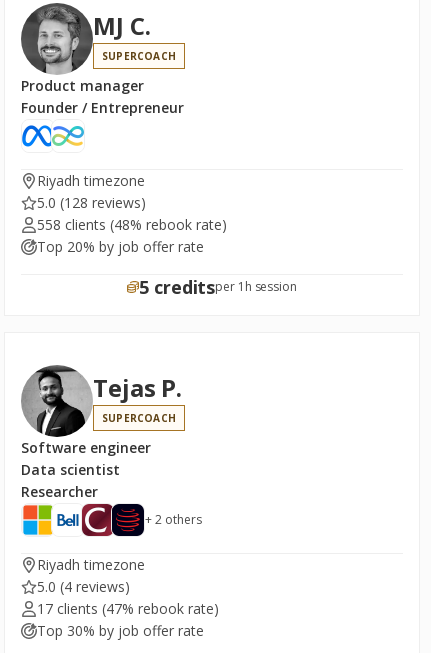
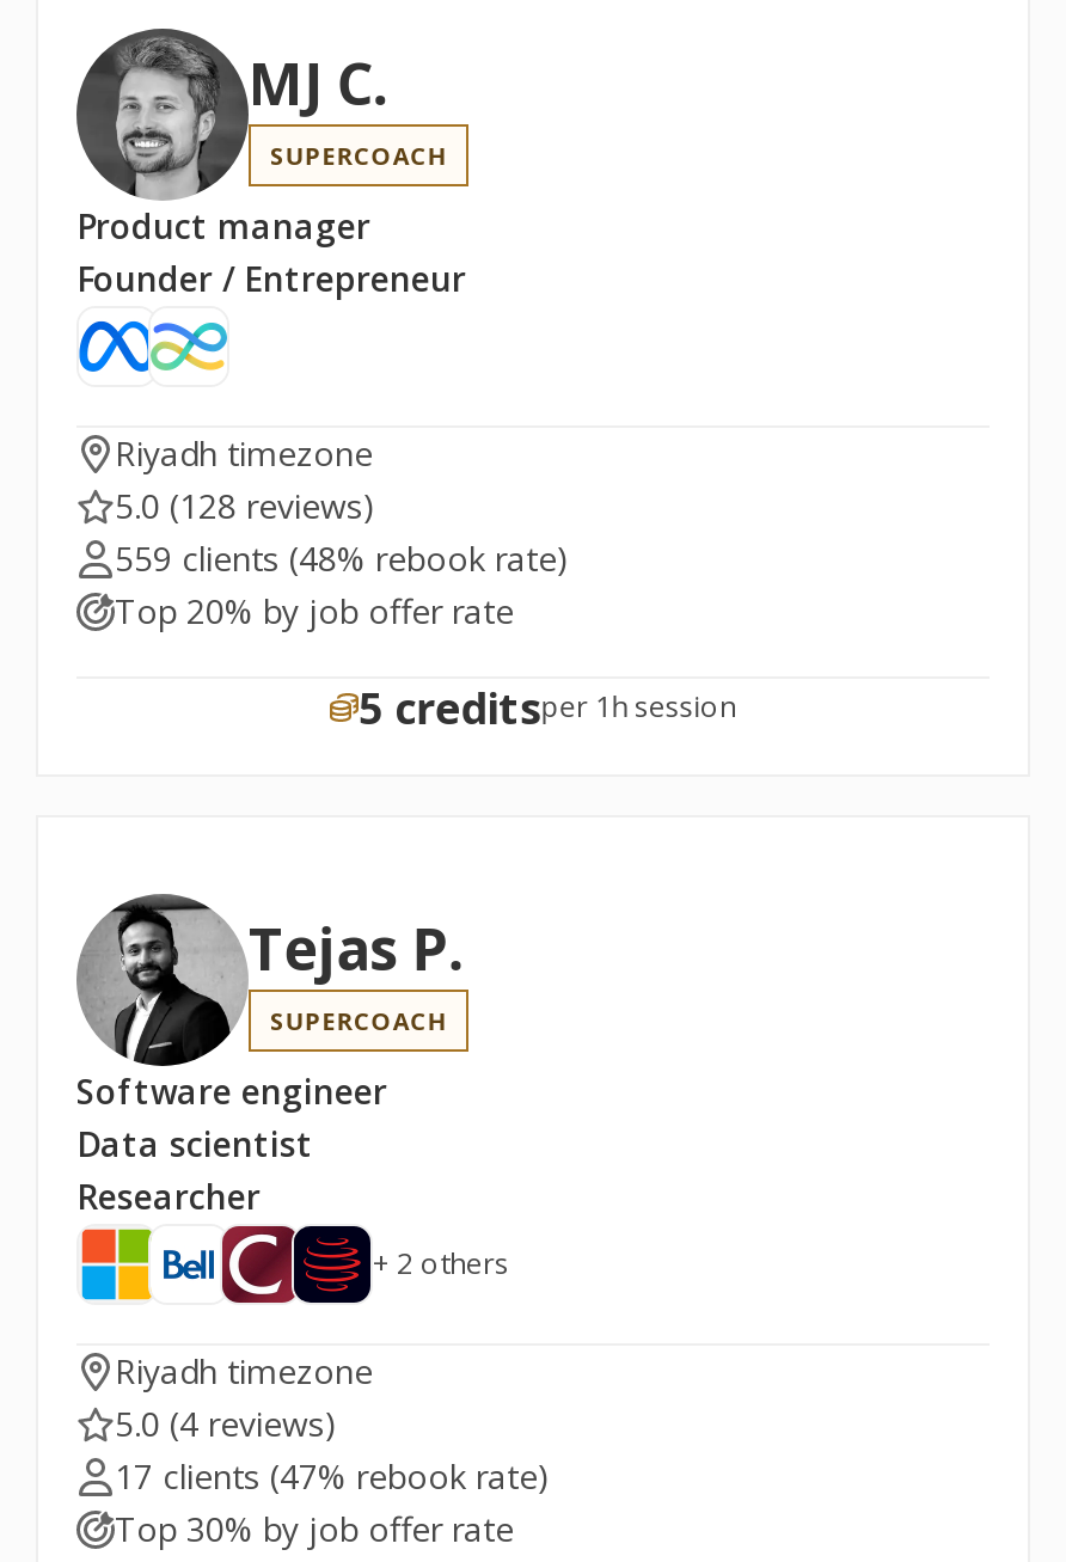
- 558 clients (48% rebook rate)
+ 559 clients (48% rebook rate)
